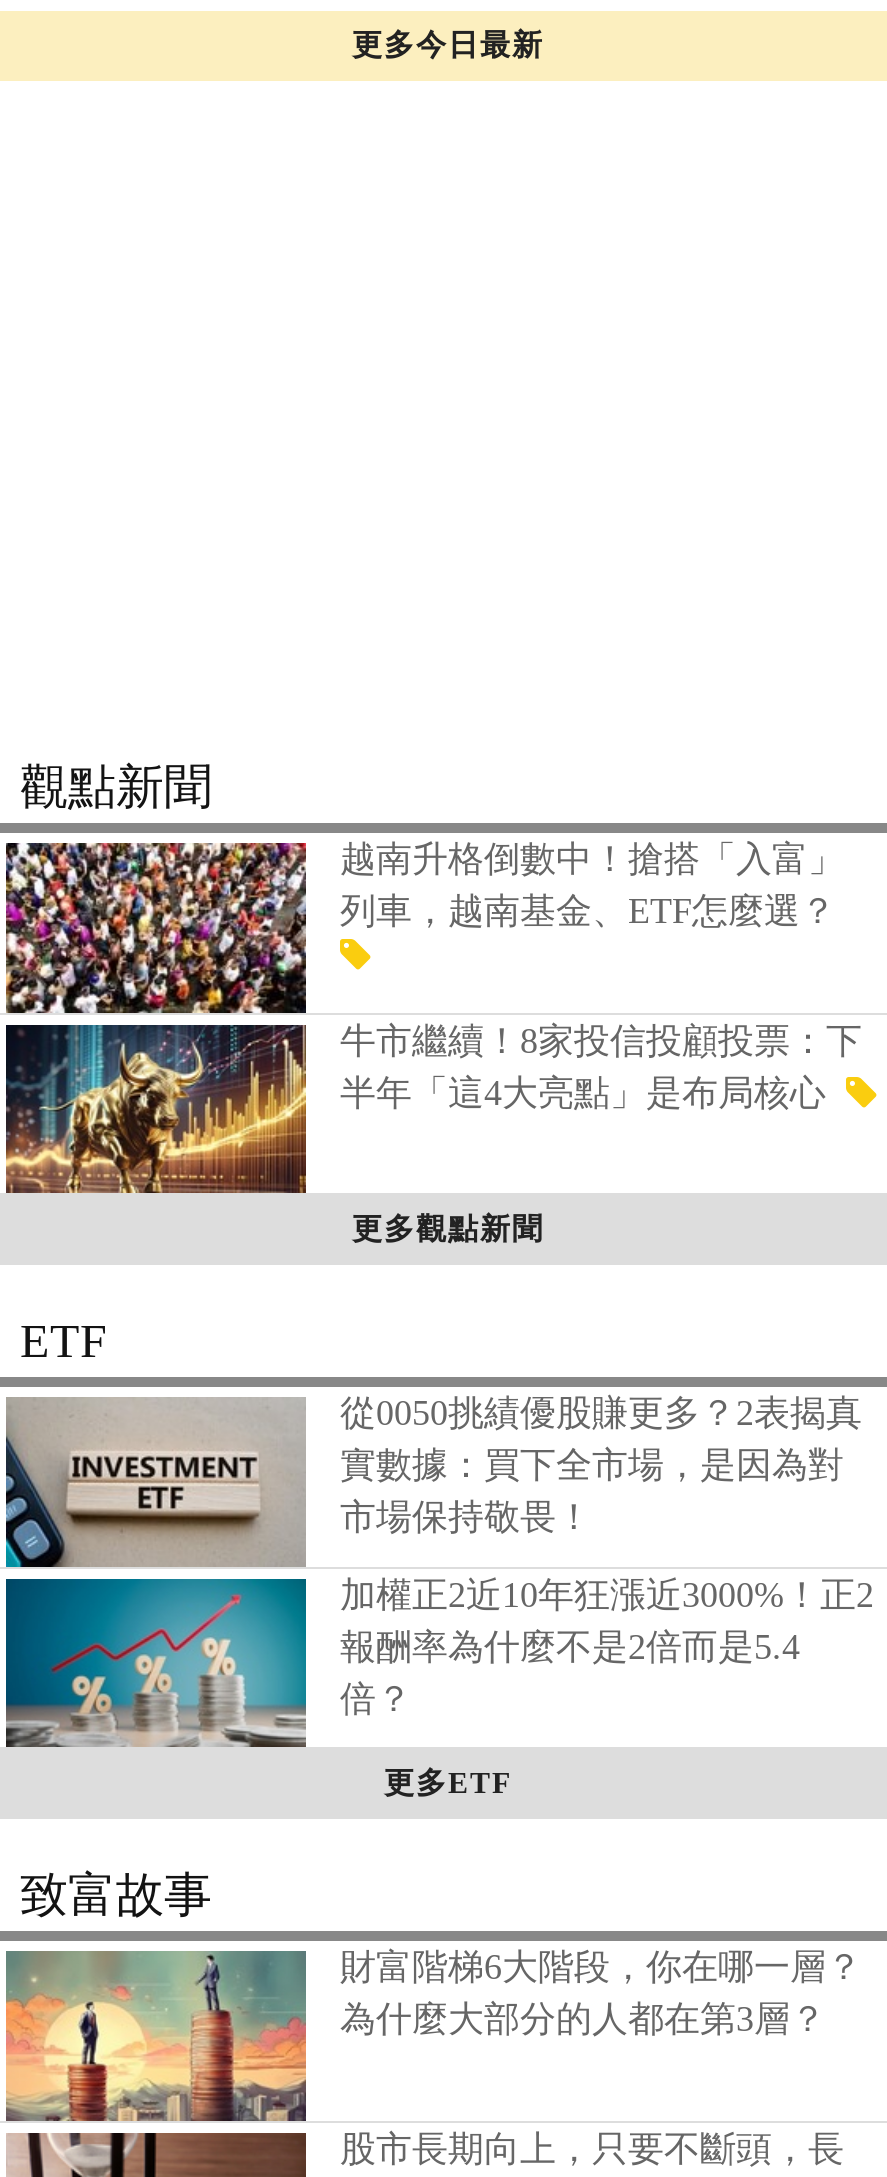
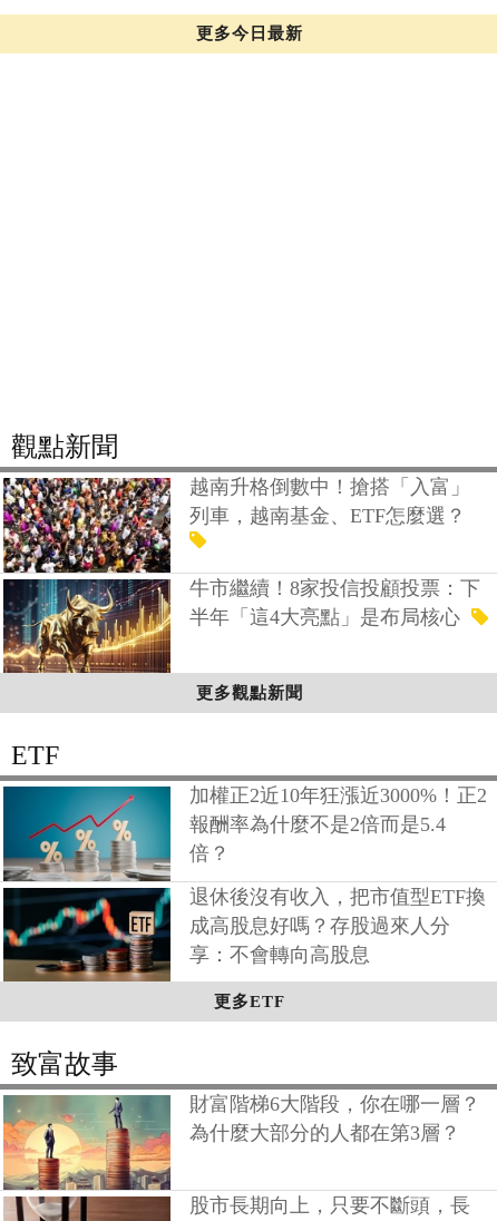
- [image]
- 從0050挑績優股賺更多？2表揭真
- 實數據：買下全市場，是因為對
- 市場保持敬畏！

moved up: 加權正2近10年狂漲近3000%！正2 | 報酬率為什麼不是2倍而是5.4 | 倍？

+ [image]
+ 退休後沒有收入，把市值型ETF換
+ 成高股息好嗎？存股過來人分
+ 享：不會轉向高股息
